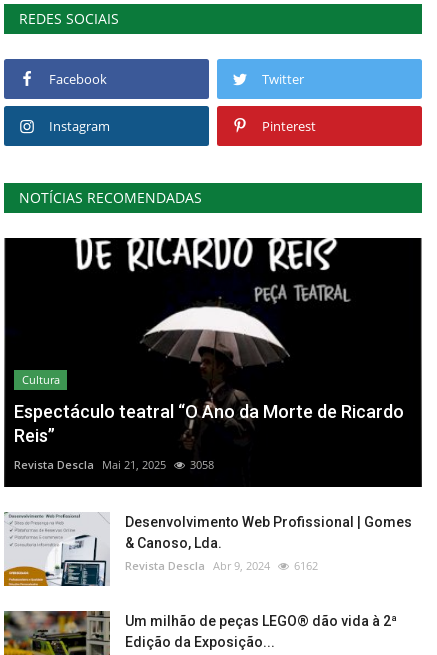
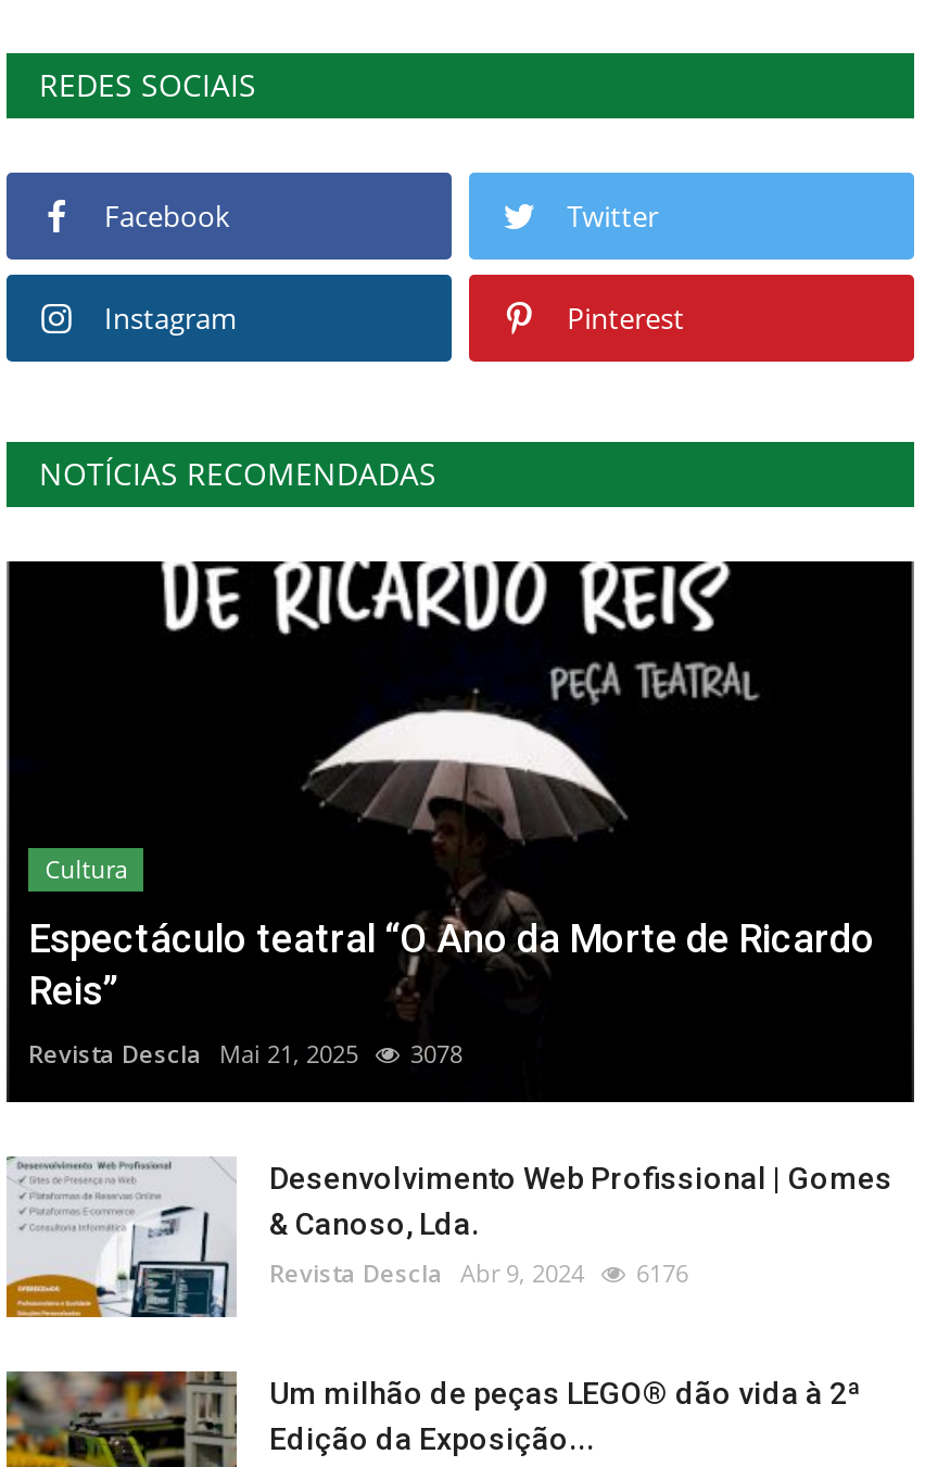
- Revista Descla Mai 21, 2025 3058
+ Revista Descla Mai 21, 2025 3078

- Revista Descla Abr 9, 2024 6162
+ Revista Descla Abr 9, 2024 6176
